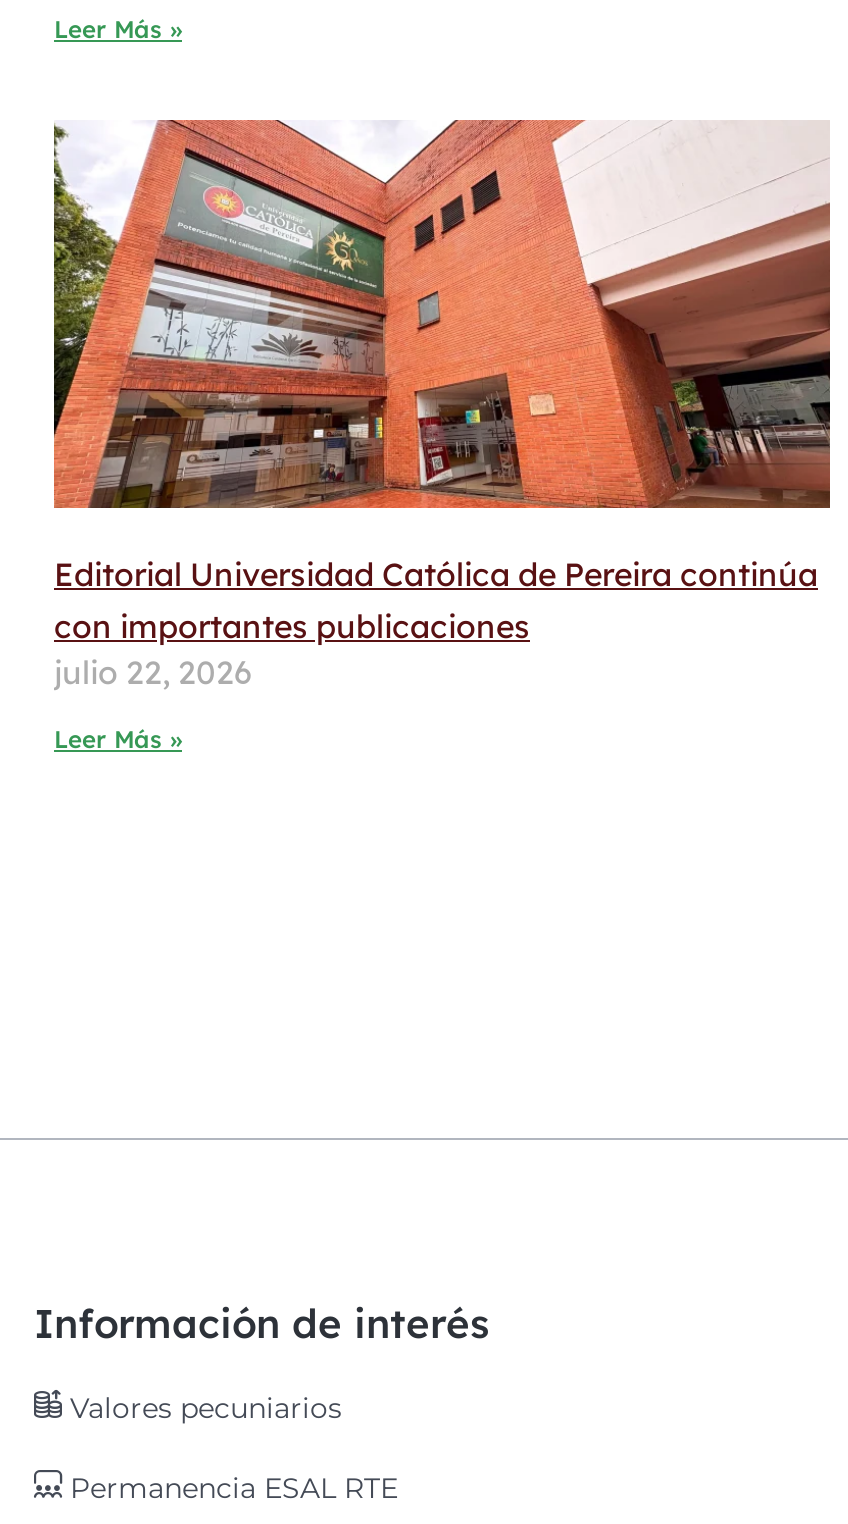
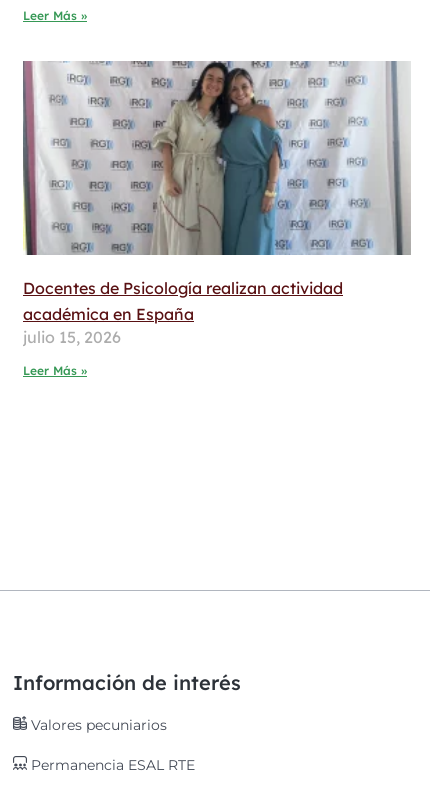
- [image]
- Editorial Universidad Católica de Pereira continúa
- con importantes publicaciones
- julio 22, 2026
+ [image]
+ Docentes de Psicología realizan actividad
+ académica en España
+ julio 15, 2026
